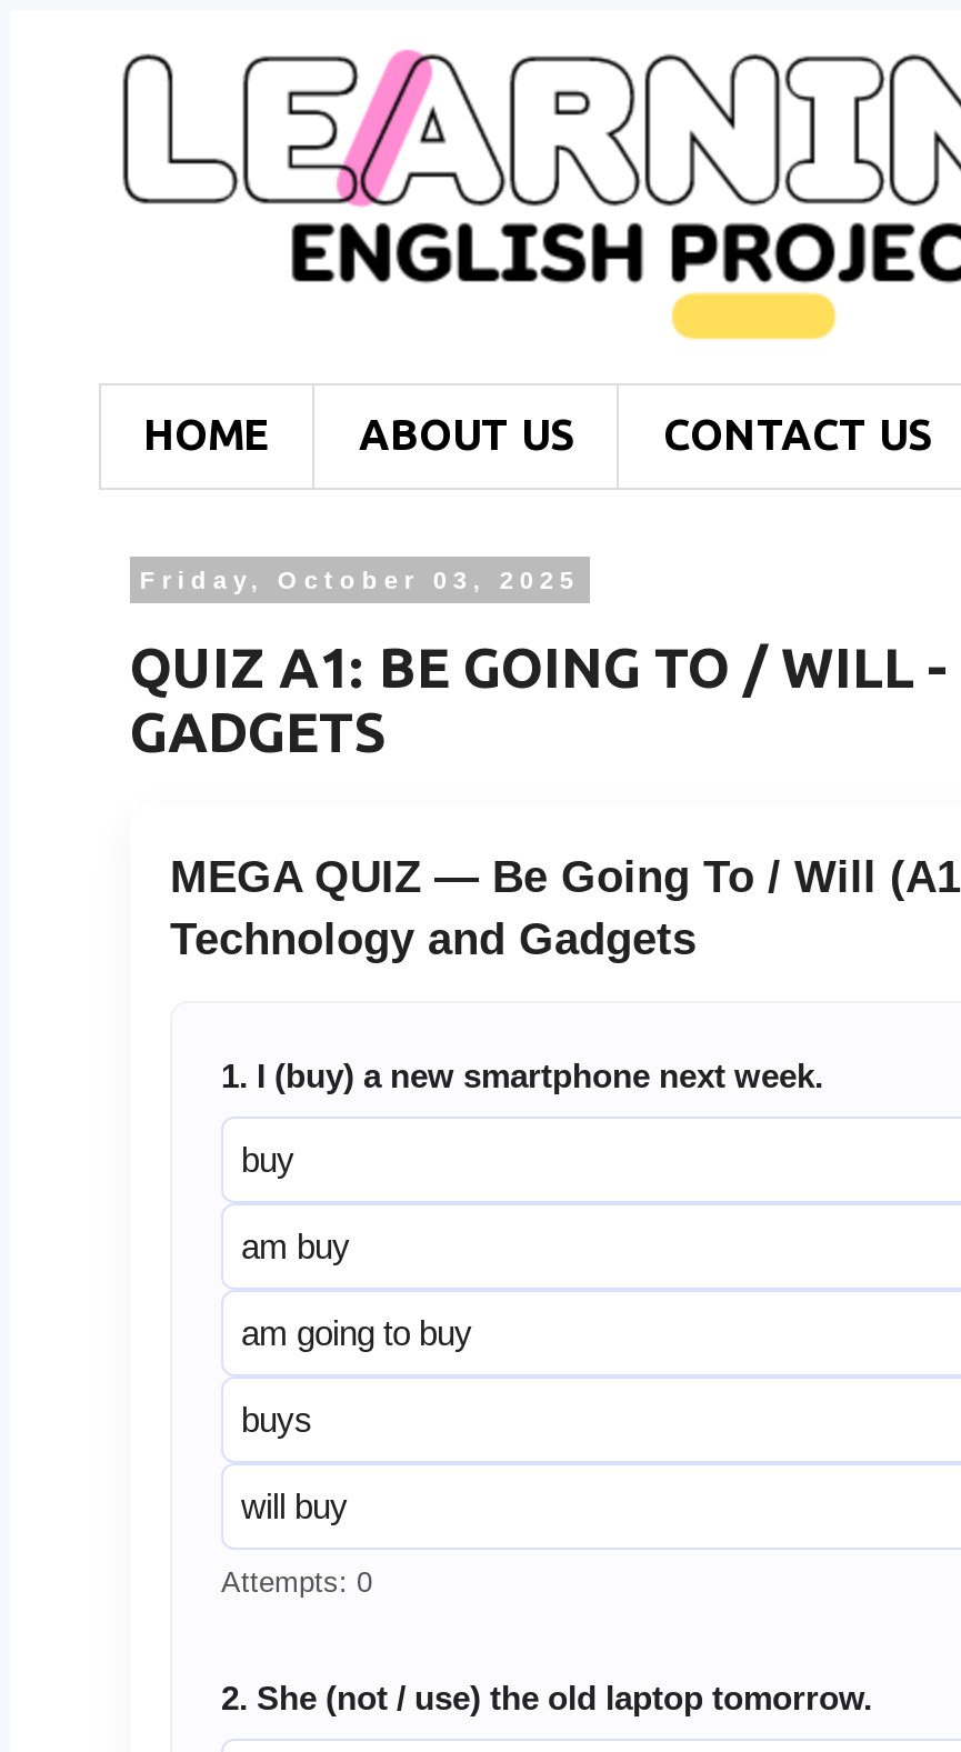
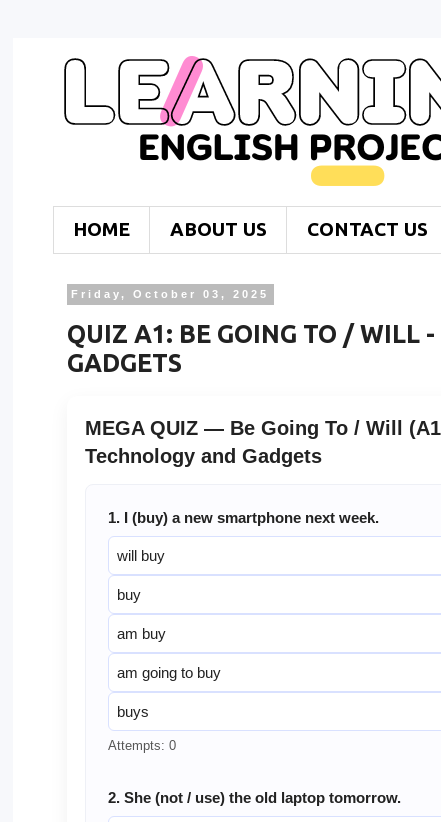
moved down: buy | am buy | am going to buy | buys

moved up: will buy
